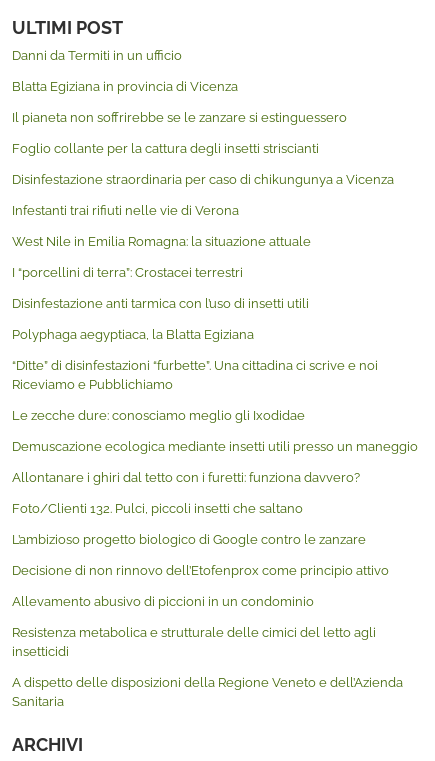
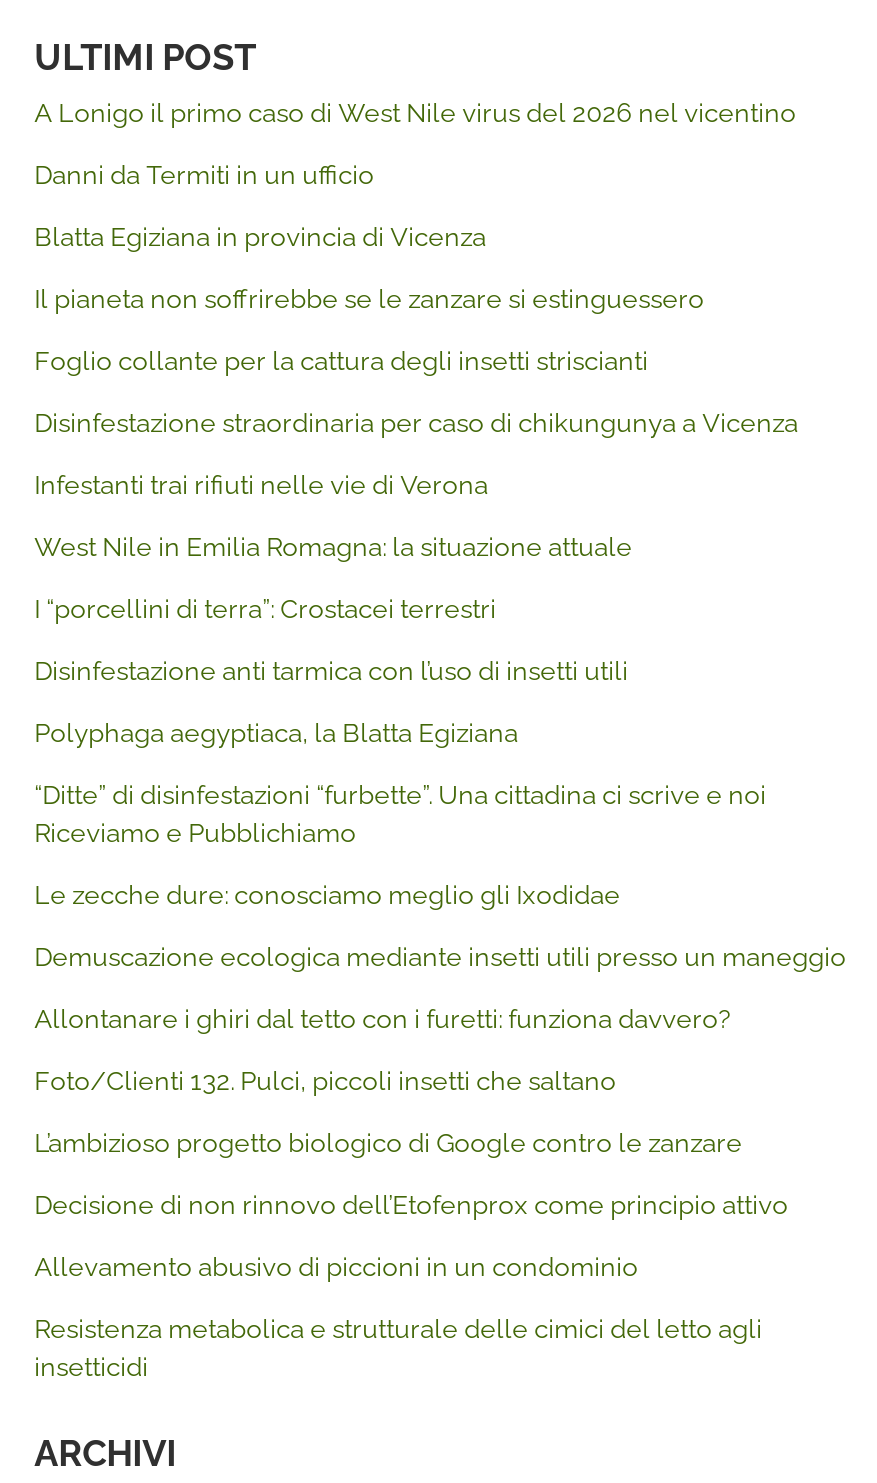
+ A Lonigo il primo caso di West Nile virus del 2026 nel vicentino

moved down: Danni da Termiti in un ufficio | Blatta Egiziana in provincia di Vicenza | Il pianeta non soffrirebbe se le zanzare si estinguessero | ... | Resistenza metabolica e strutturale delle cimici del letto agli | insetticidi

- A dispetto delle disposizioni della Regione Veneto e dell’Azienda
- Sanitaria
